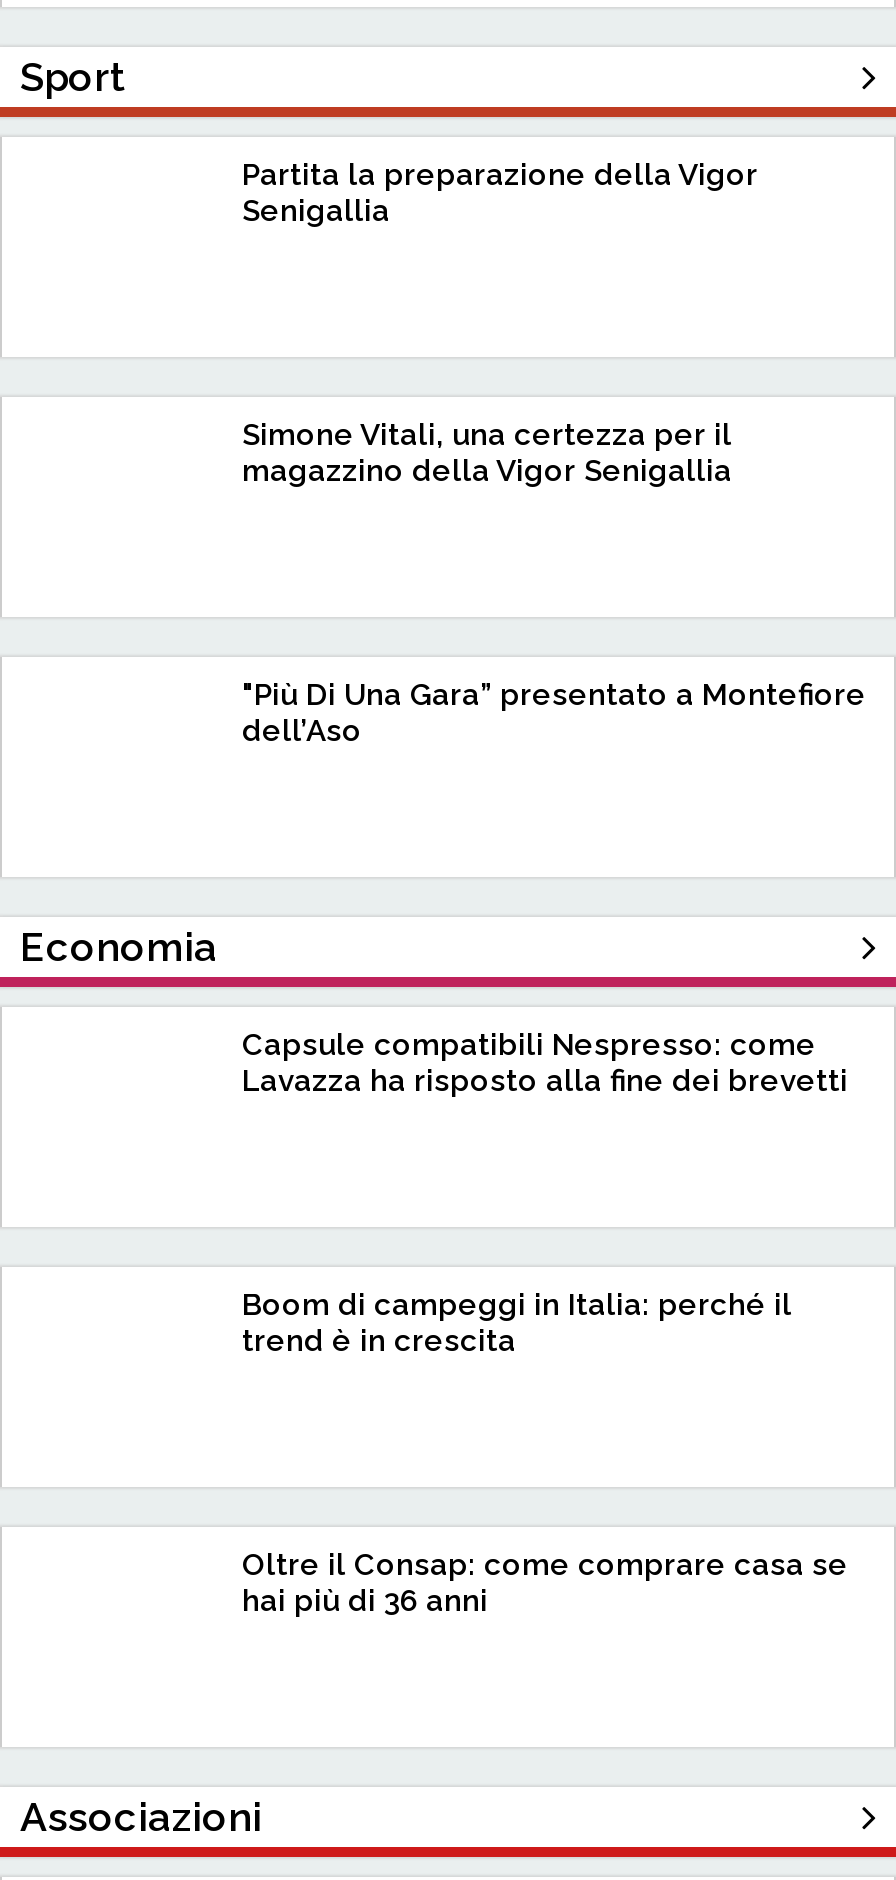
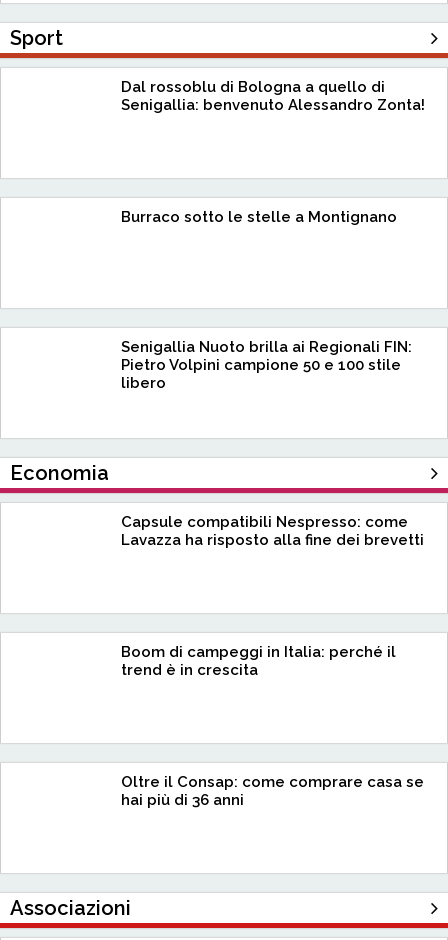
- Partita la preparazione della Vigor
- Senigallia
+ Dal rossoblu di Bologna a quello di
+ Senigallia: benvenuto Alessandro Zonta!

- Simone Vitali, una certezza per il
- magazzino della Vigor Senigallia
+ Burraco sotto le stelle a Montignano

- "Più Di Una Gara” presentato a Montefiore
- dell’Aso
+ Senigallia Nuoto brilla ai Regionali FIN:
+ Pietro Volpini campione 50 e 100 stile
+ libero
